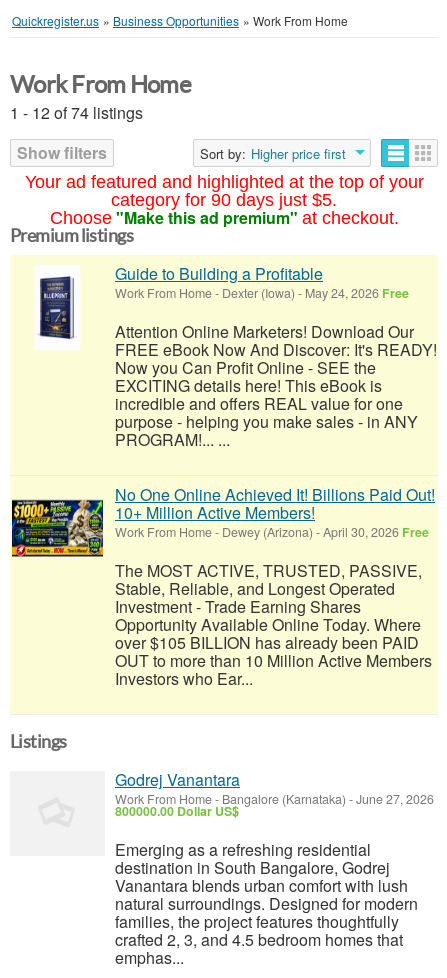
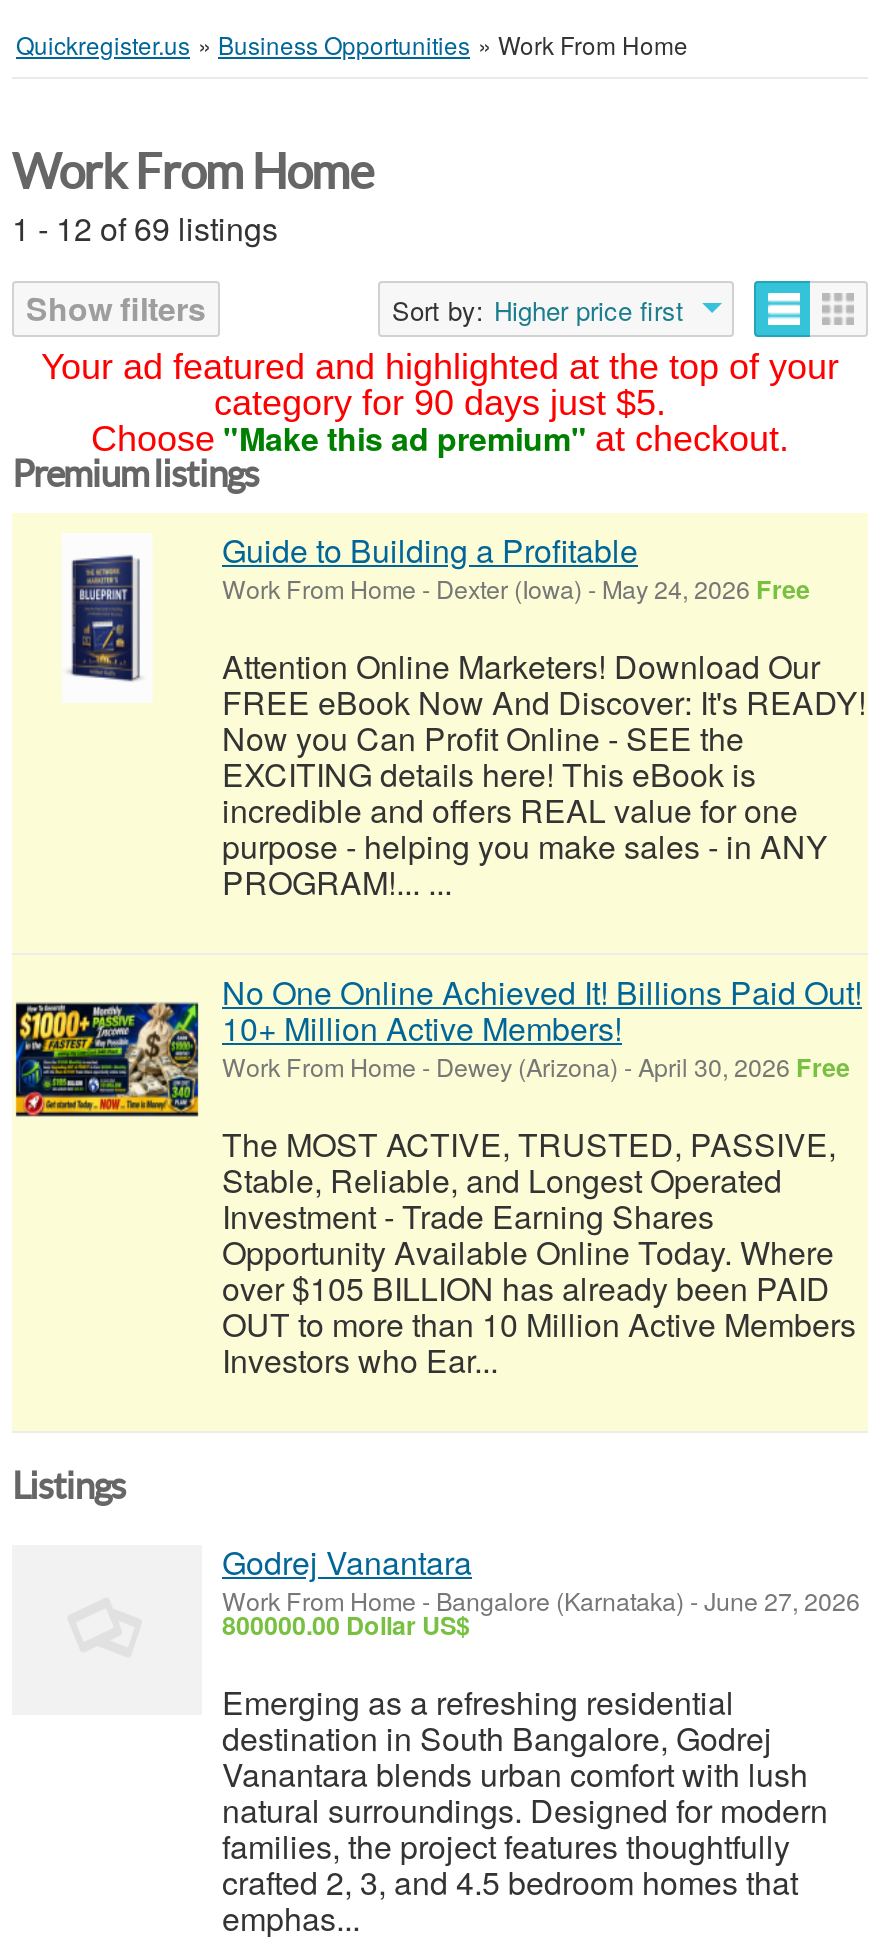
- 1 - 12 of 74 listings
+ 1 - 12 of 69 listings
